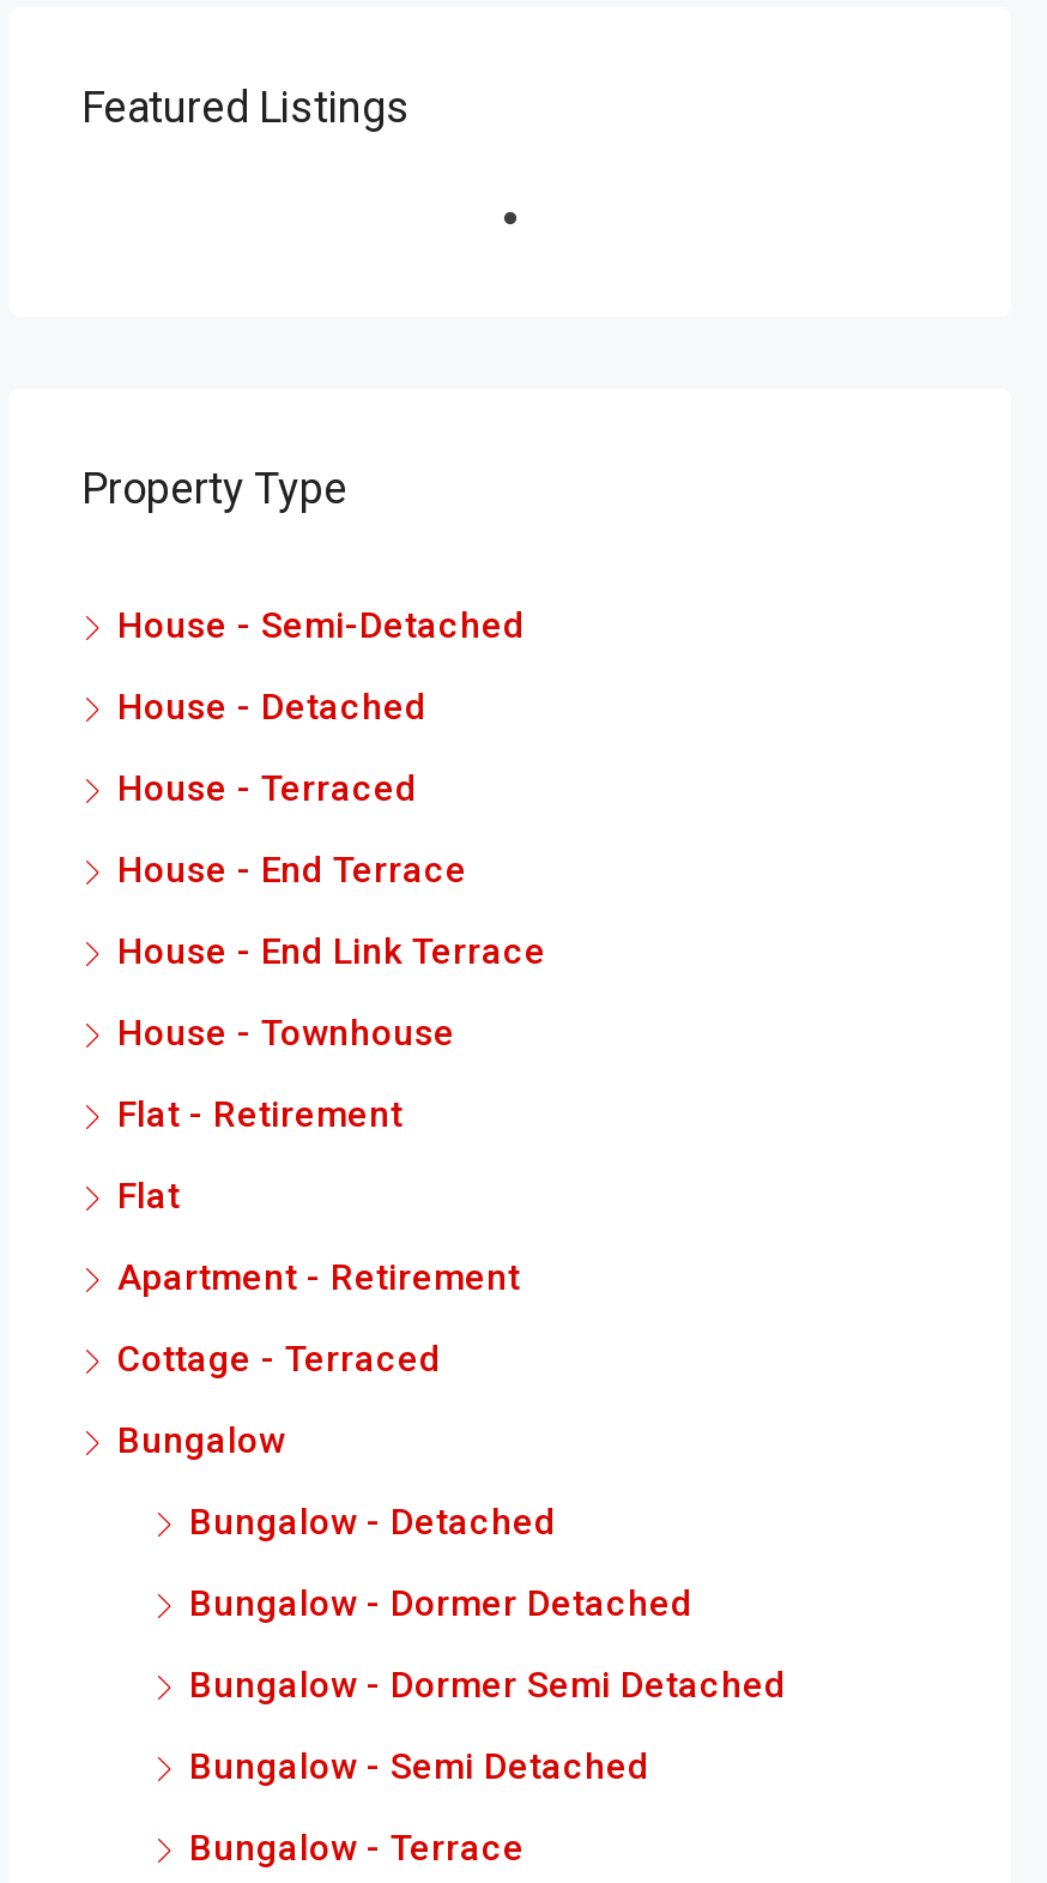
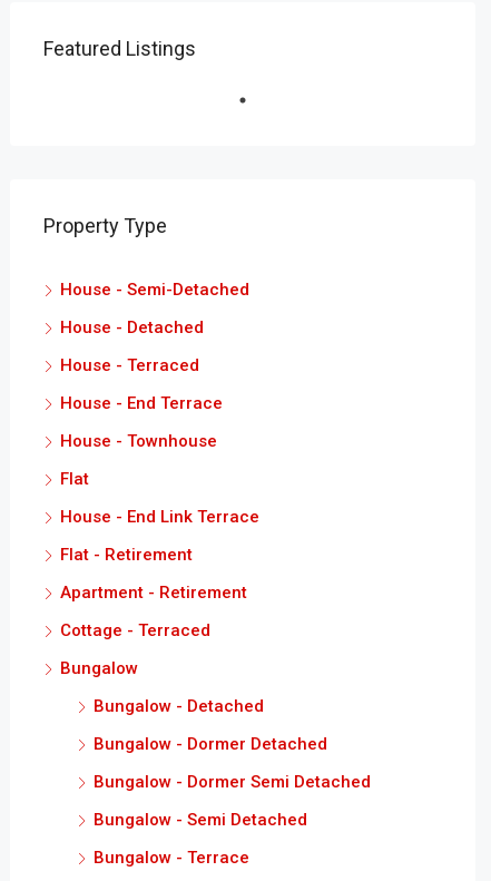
moved down: House - End Link Terrace

moved up: House - Townhouse

moved down: Flat - Retirement

moved up: Flat
